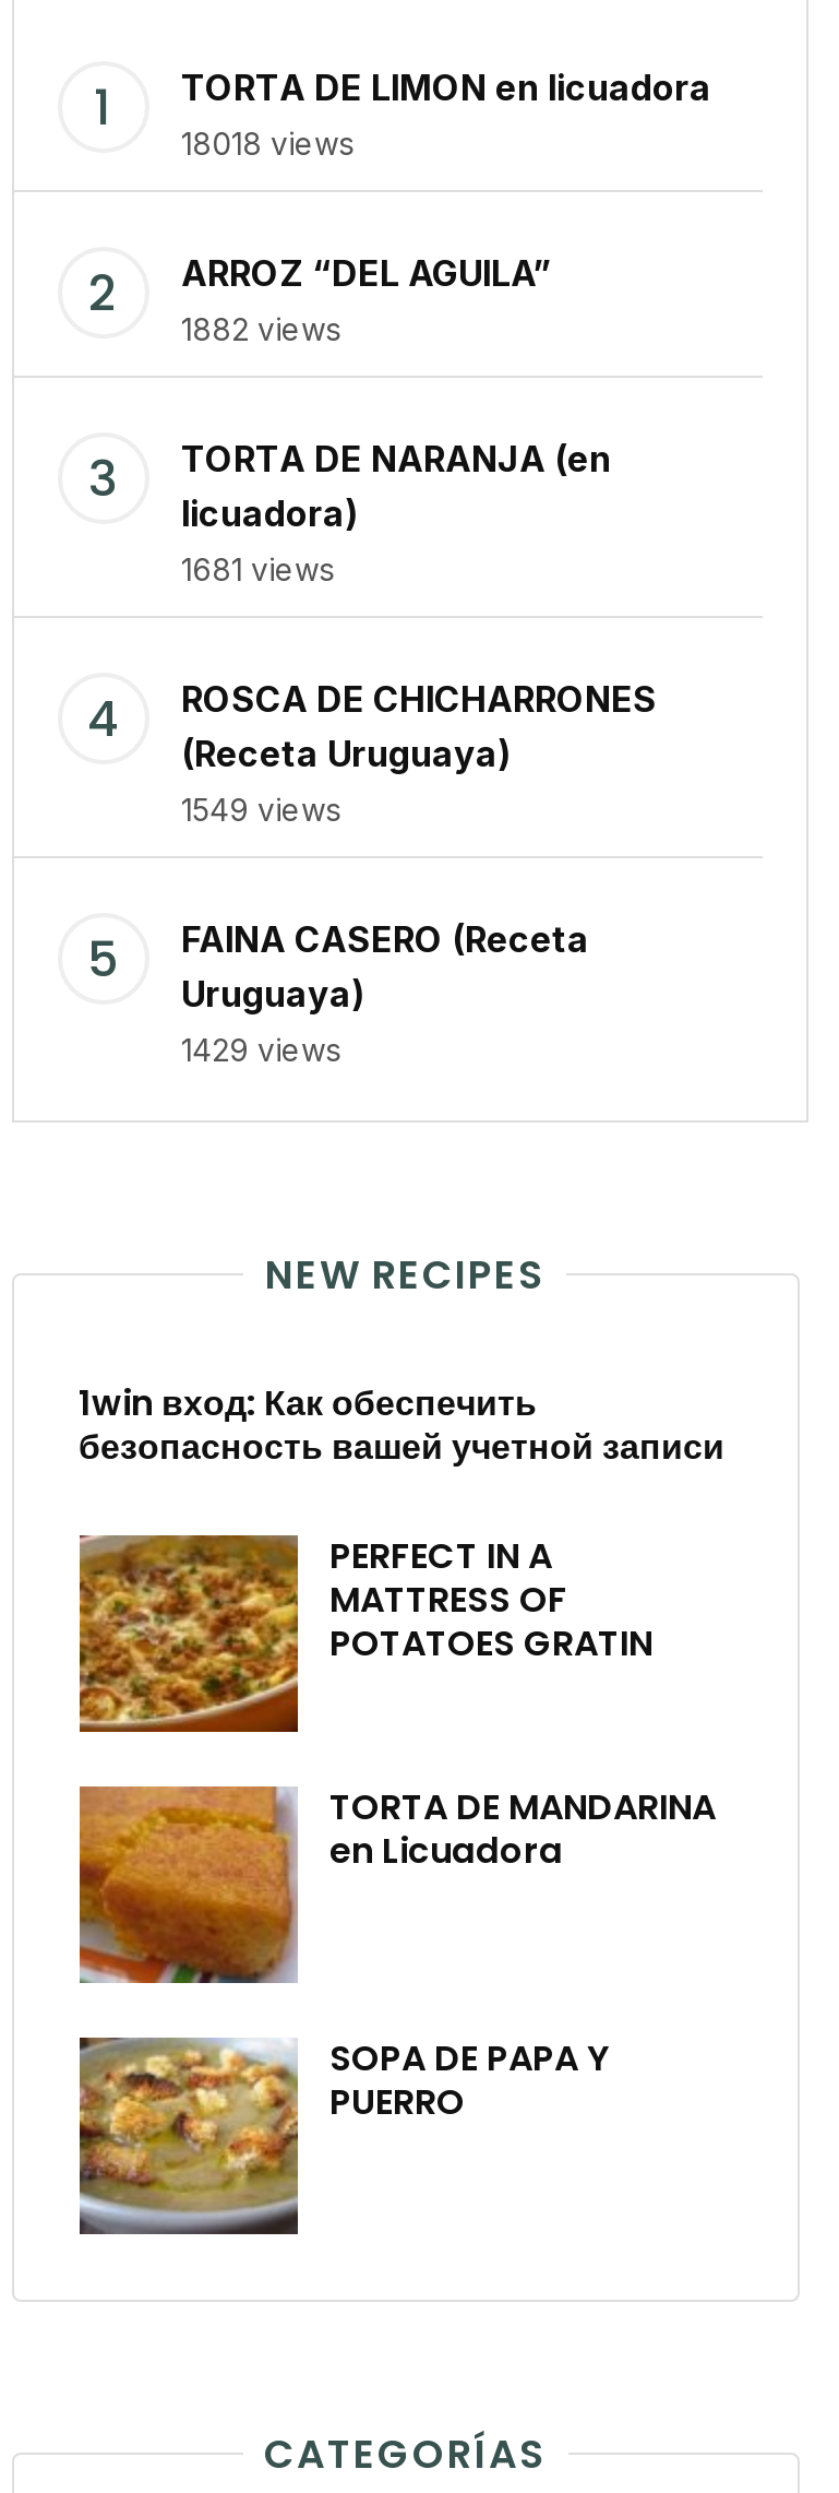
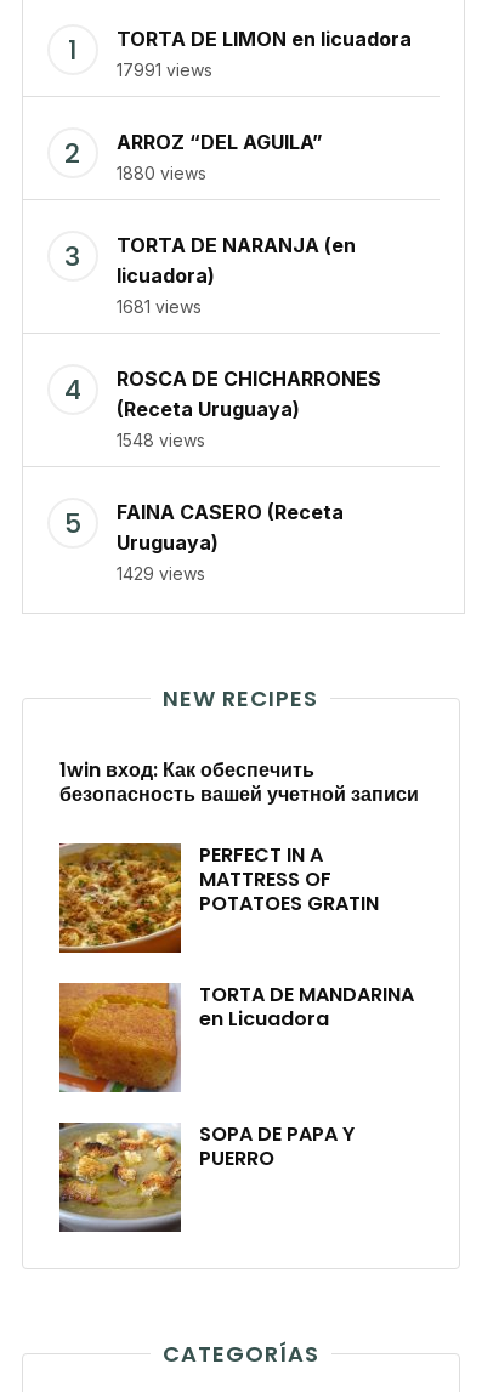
- 18018 views
+ 17991 views

- 1882 views
+ 1880 views

- 1549 views
+ 1548 views
